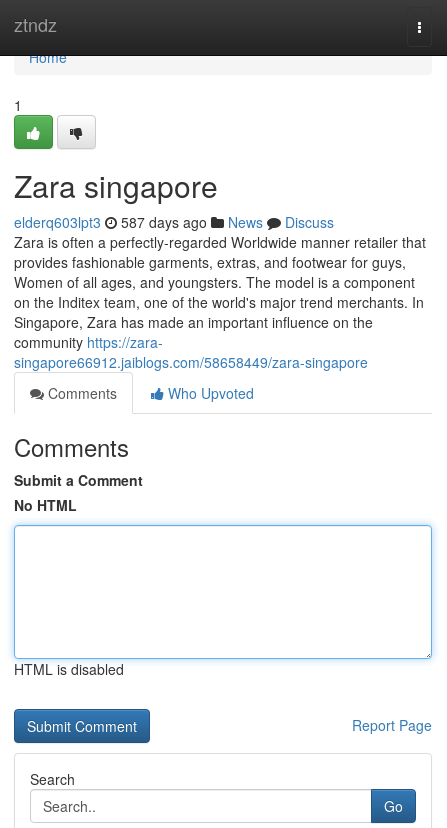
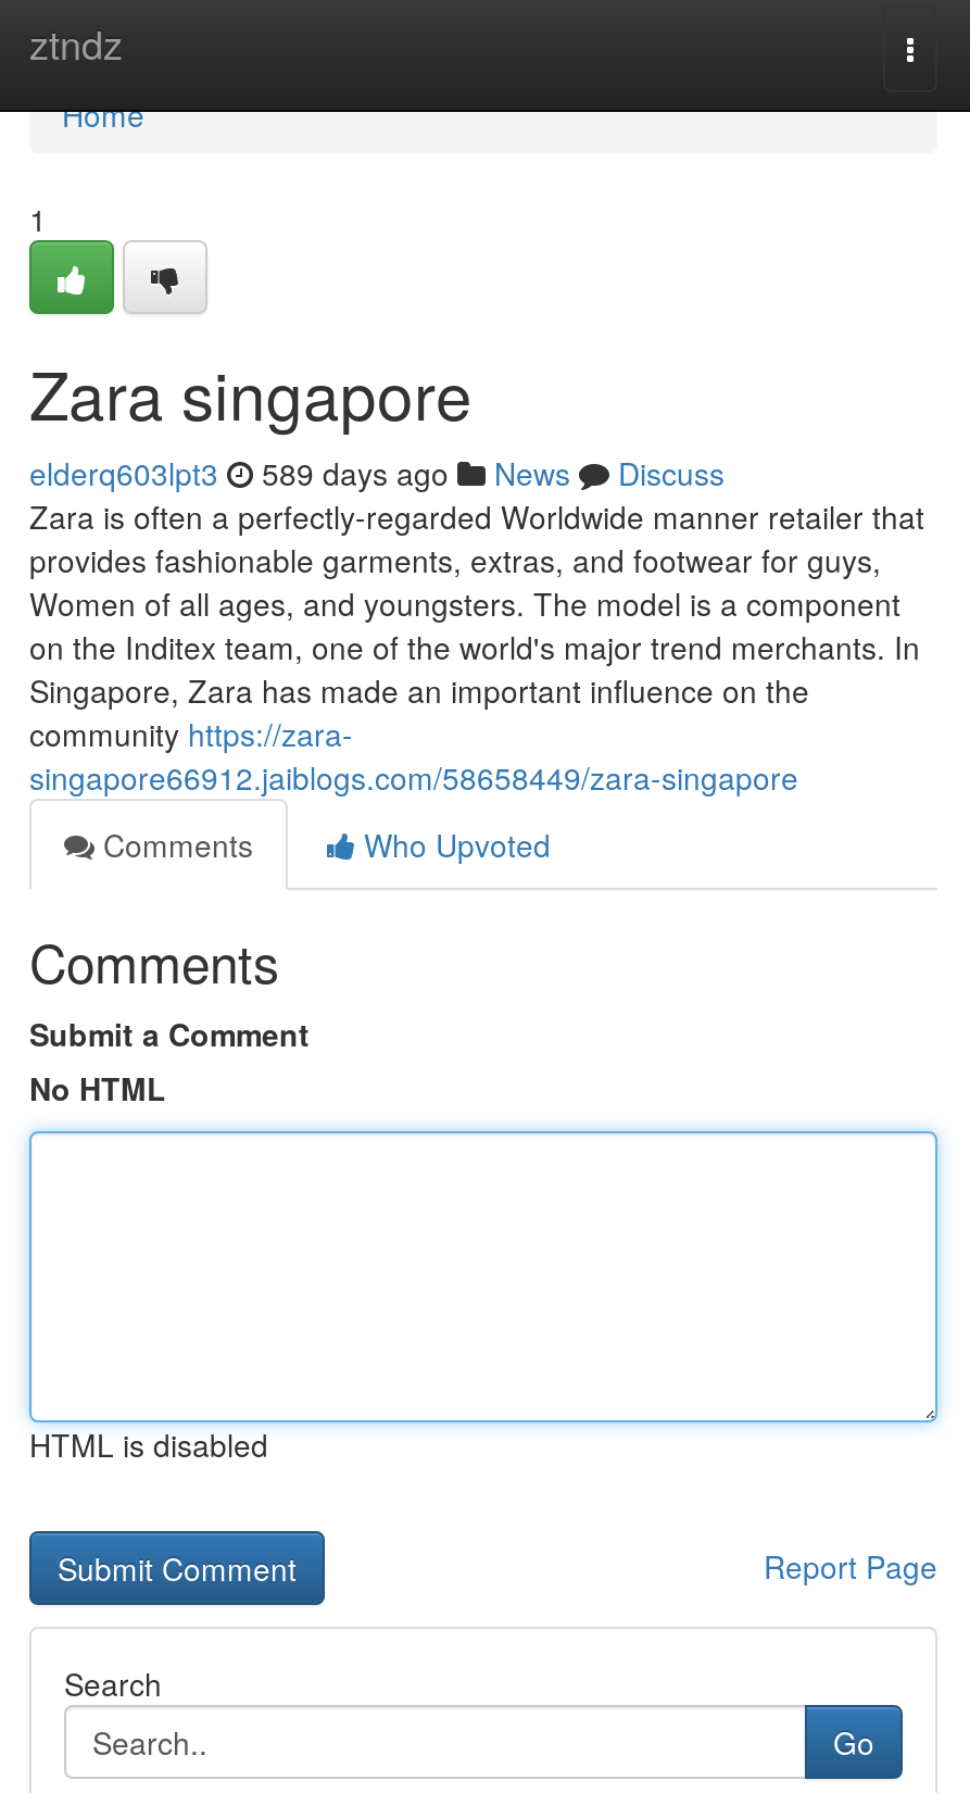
- elderq603lpt3 587 days ago News Discuss
+ elderq603lpt3 589 days ago News Discuss
